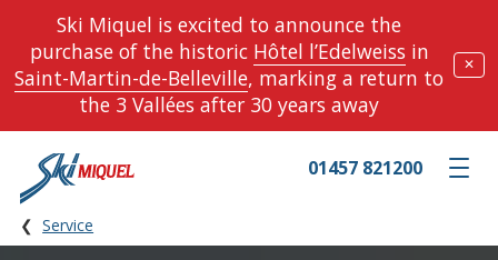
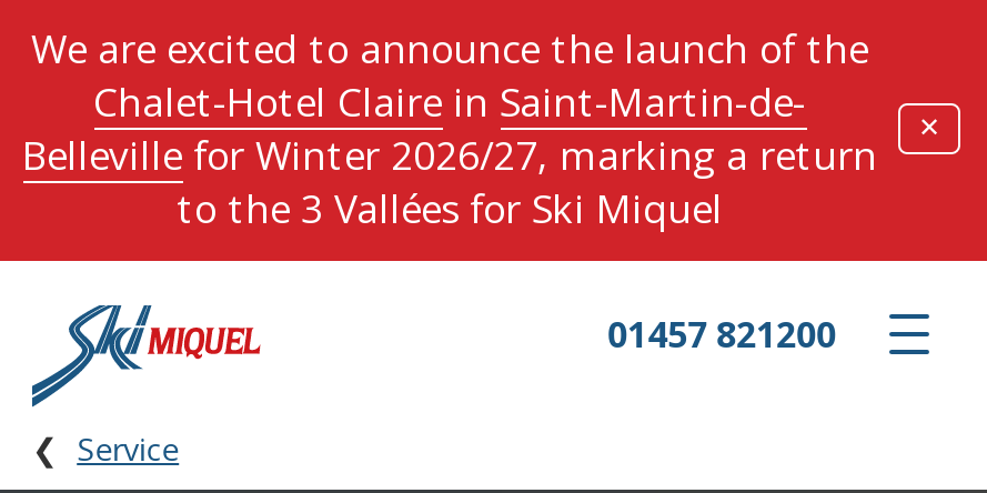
- Ski Miquel is excited to announce the
- purchase of the historic Hôtel l’Edelweiss in
- Saint-Martin-de-Belleville, marking a return to
- the 3 Vallées after 30 years away
+ We are excited to announce the launch of the
+ Chalet-Hotel Claire in Saint-Martin-de-
+ Bellevillefor Winter 2026/27, marking a return
+ to the 3 Vallées for Ski Miquel
